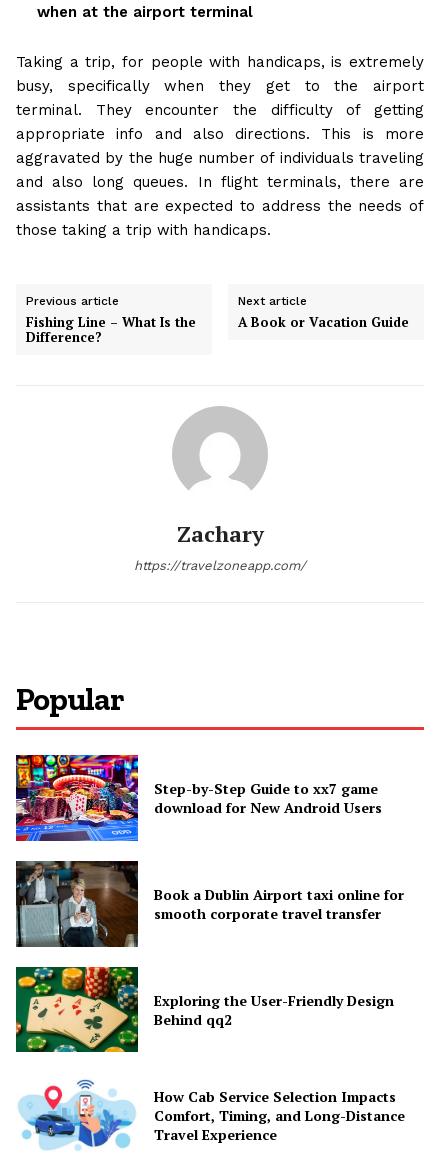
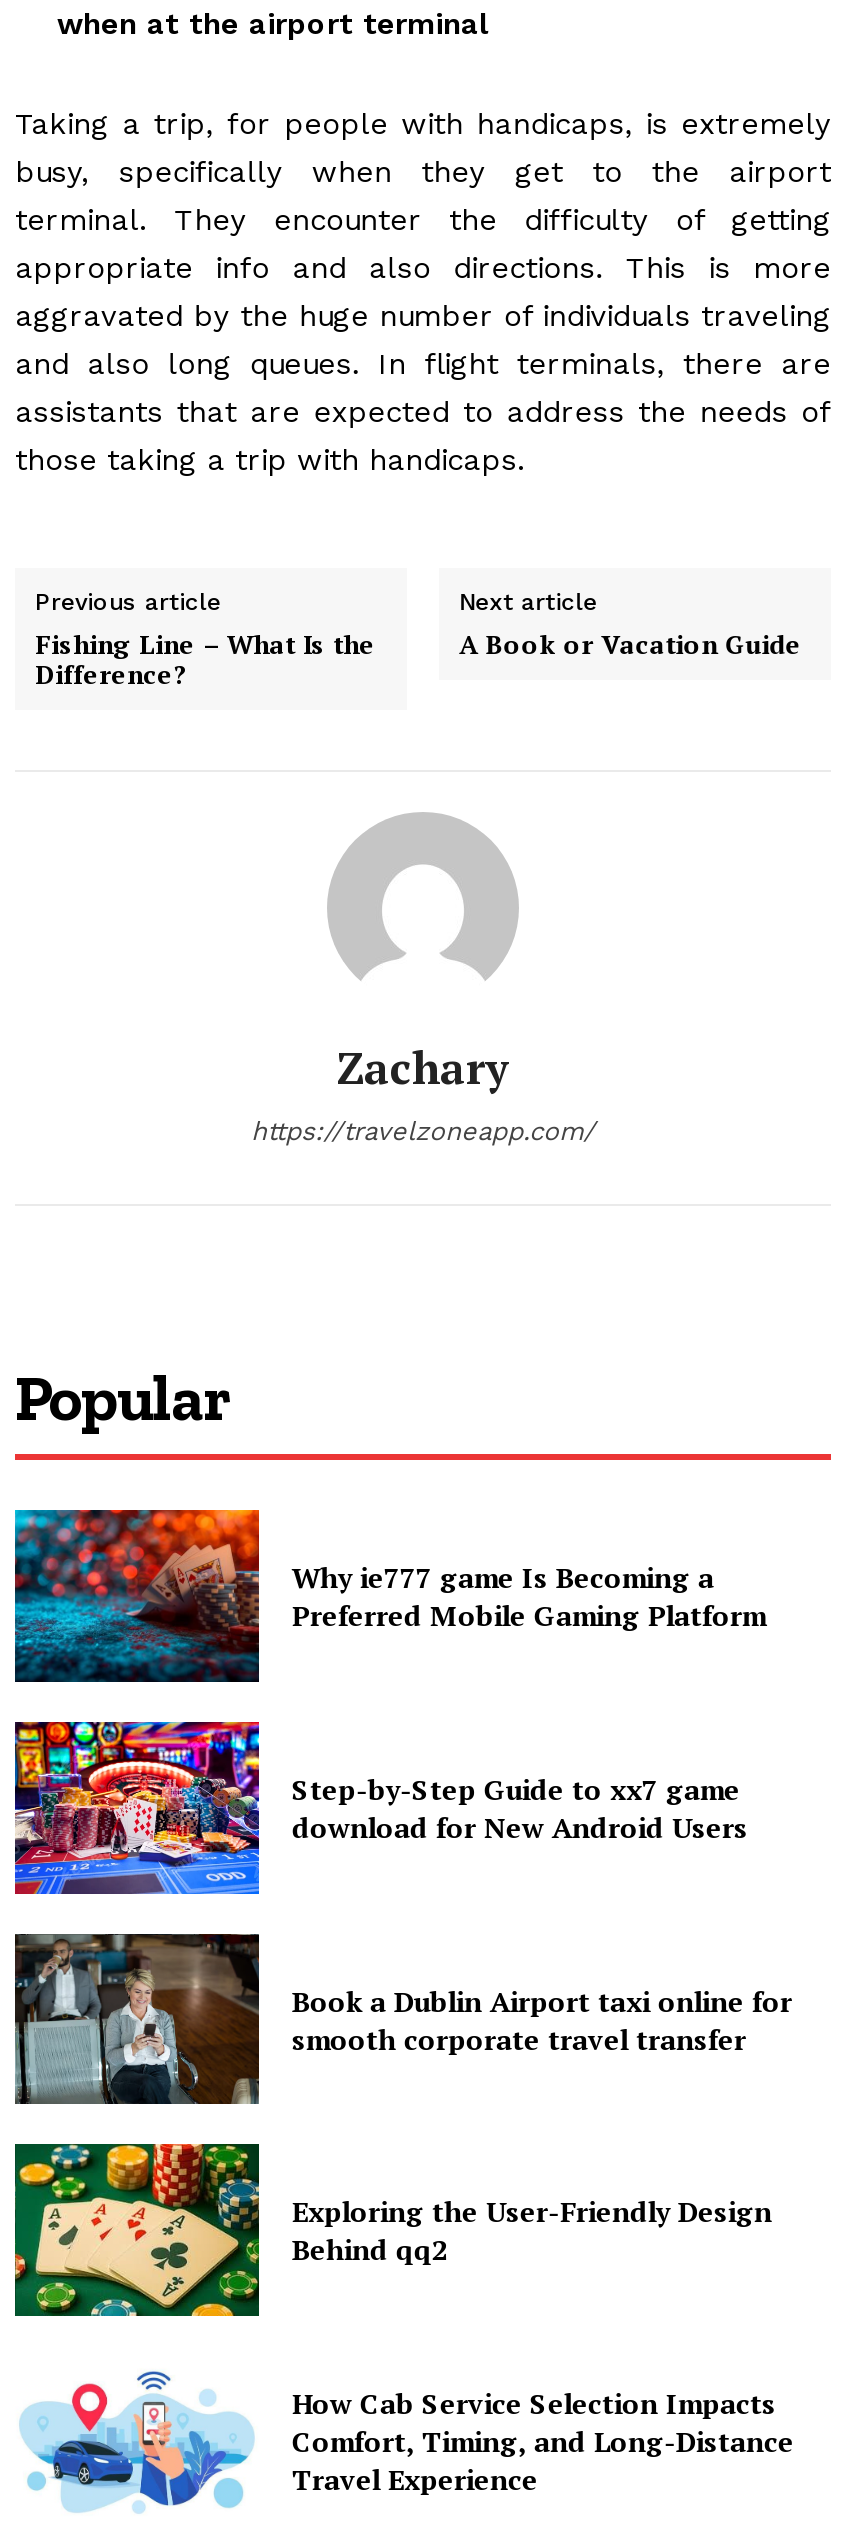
+ [image]
+ Why ie777 game Is Becoming a
+ Preferred Mobile Gaming Platform
